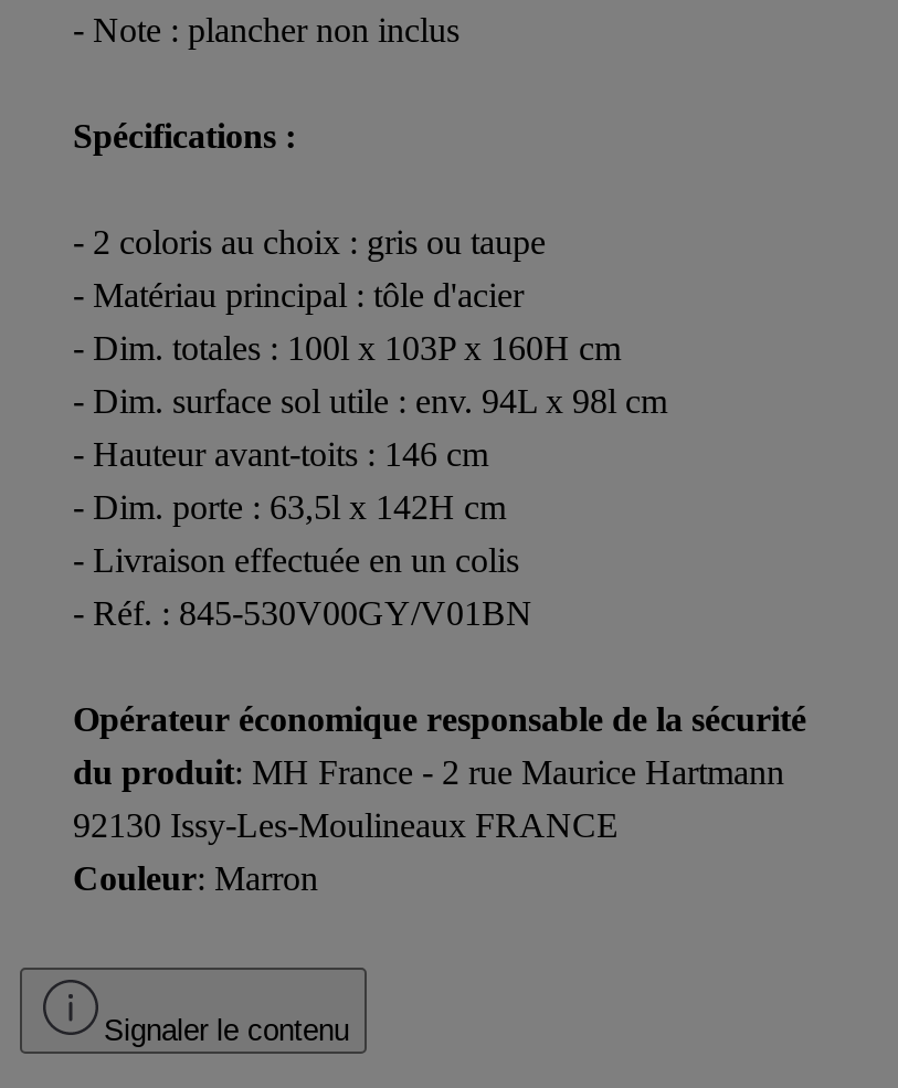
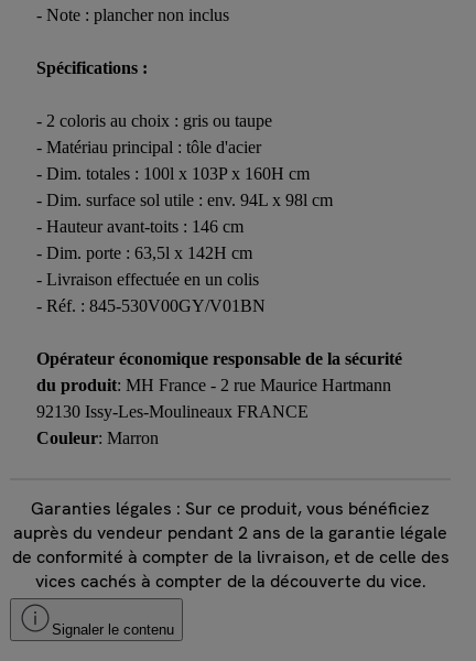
+ Garanties légales : Sur ce produit, vous bénéficiez
+ auprès du vendeur pendant 2 ans de la garantie légale
+ de conformité à compter de la livraison, et de celle des
+ vices cachés à compter de la découverte du vice.
